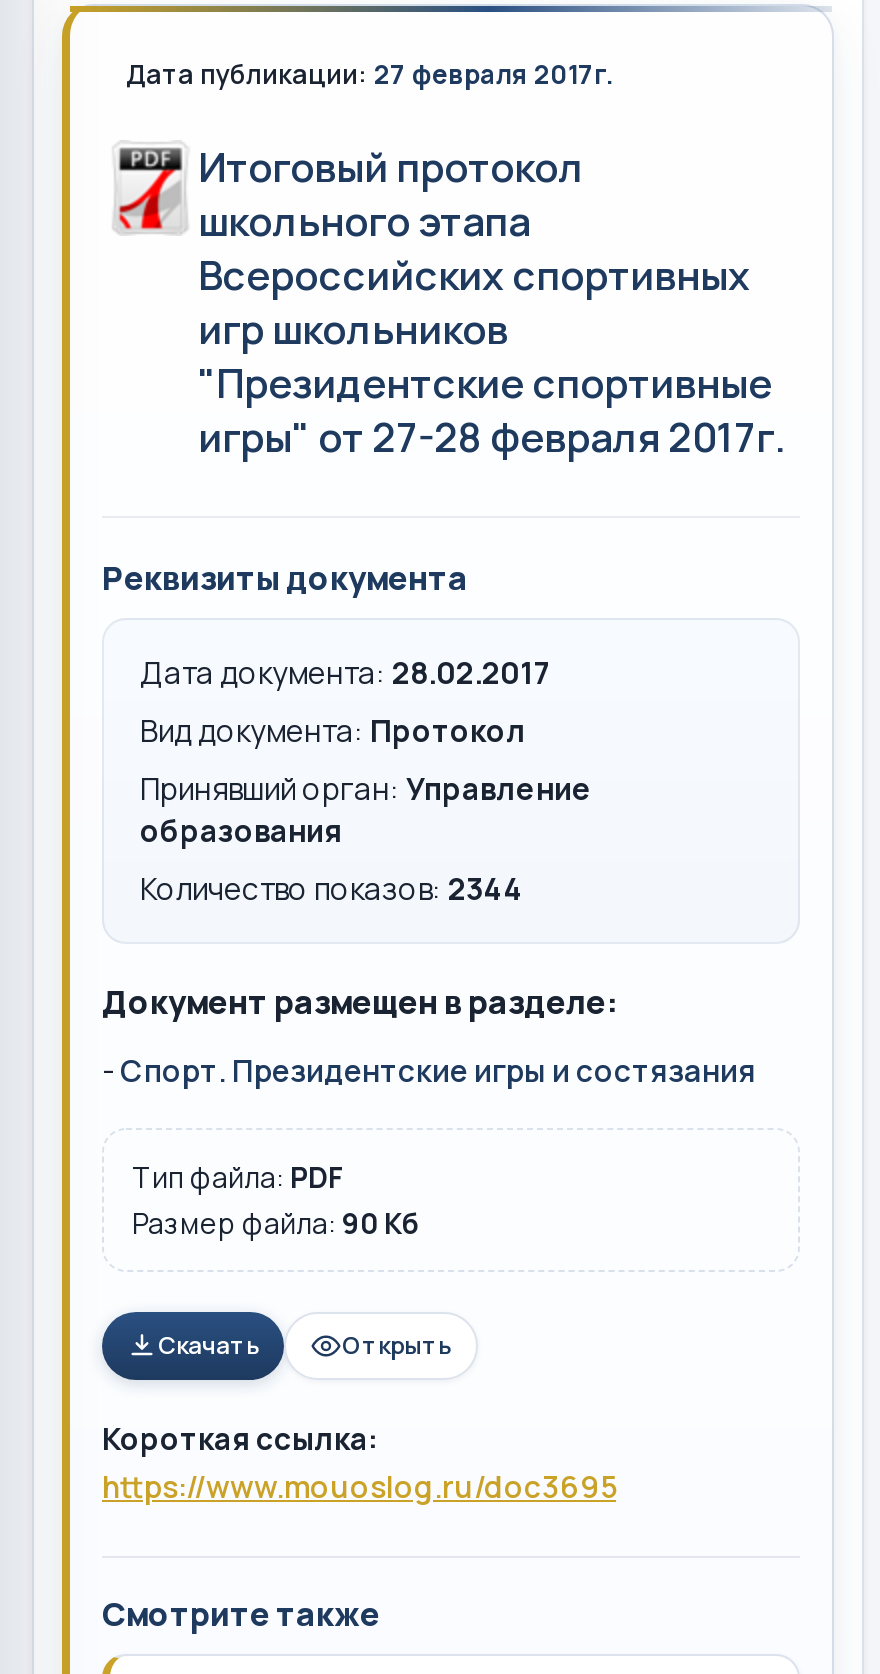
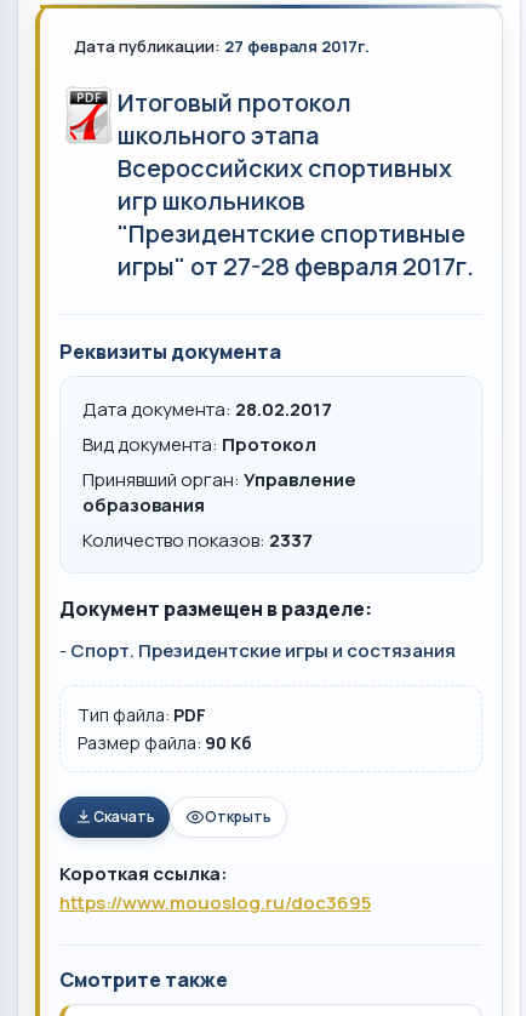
- Количество показов: 2344
+ Количество показов: 2337
